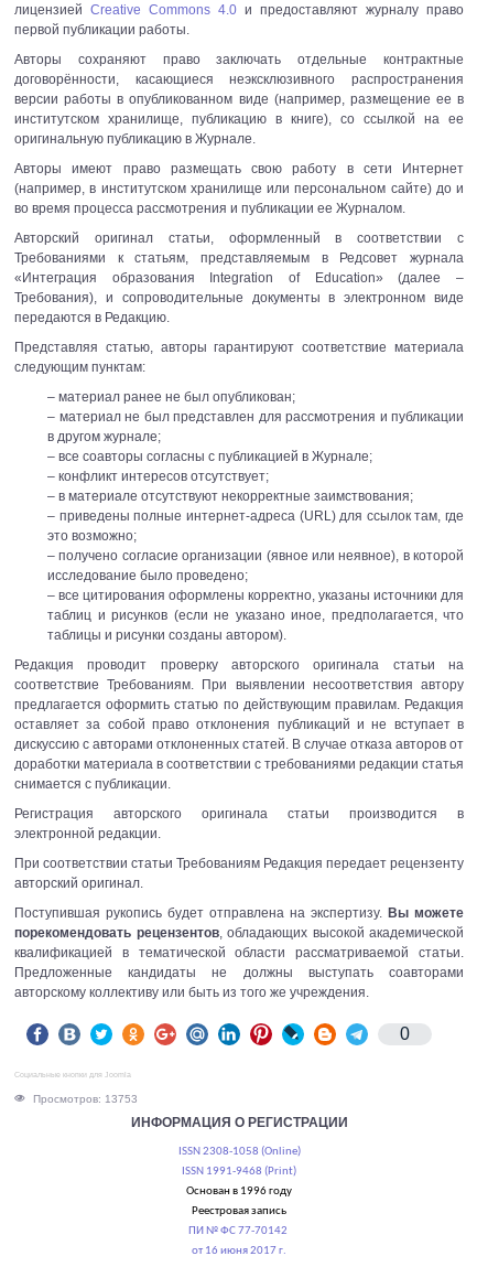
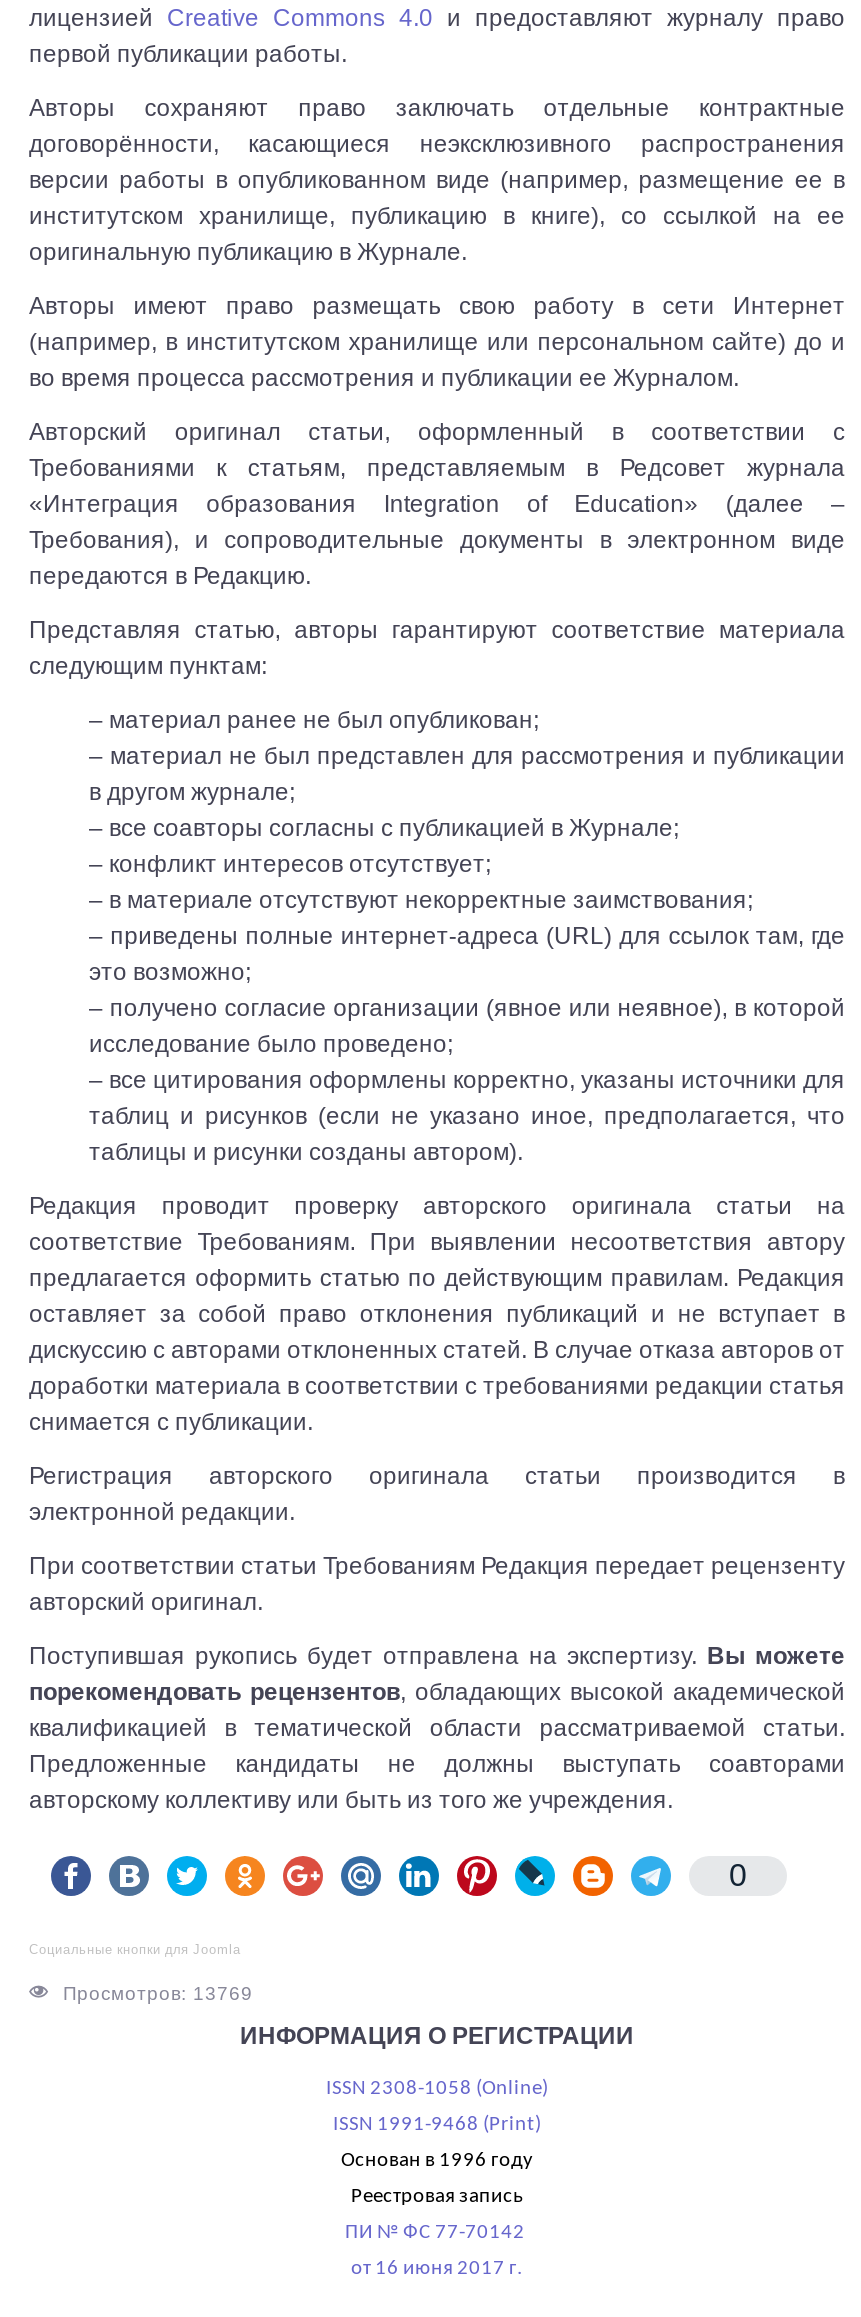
- Просмотров: 13753
+ Просмотров: 13769
